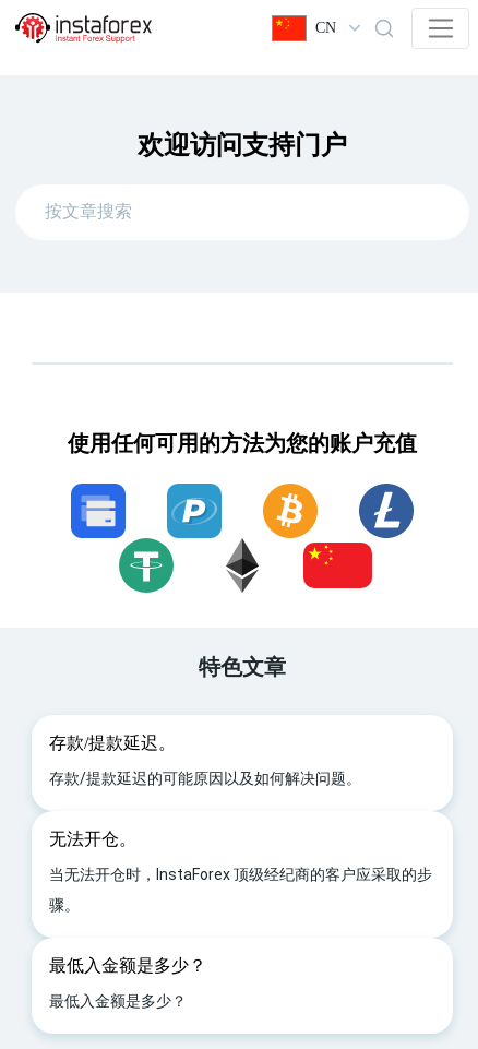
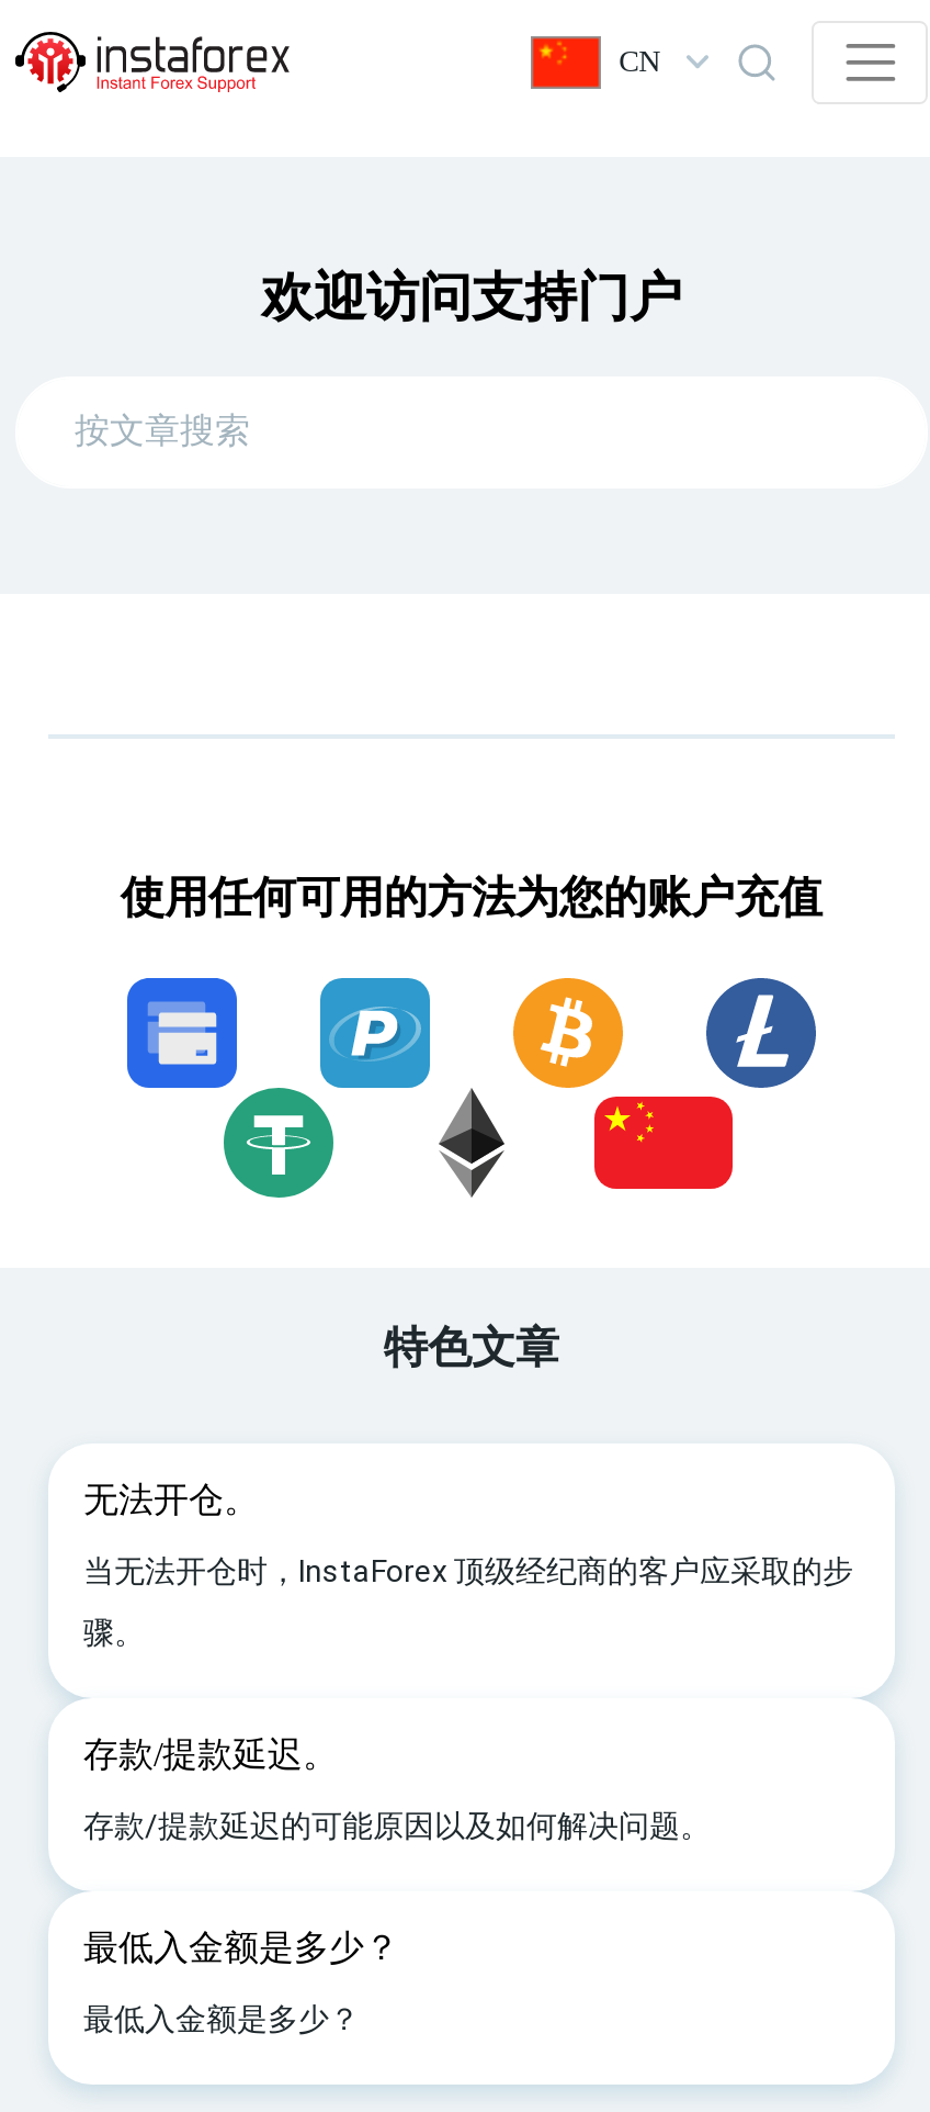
moved down: 存款/提款延迟。 | 存款/提款延迟的可能原因以及如何解决问题。

moved up: 无法开仓。 | 当无法开仓时，InstaForex 顶级经纪商的客户应采取的步
